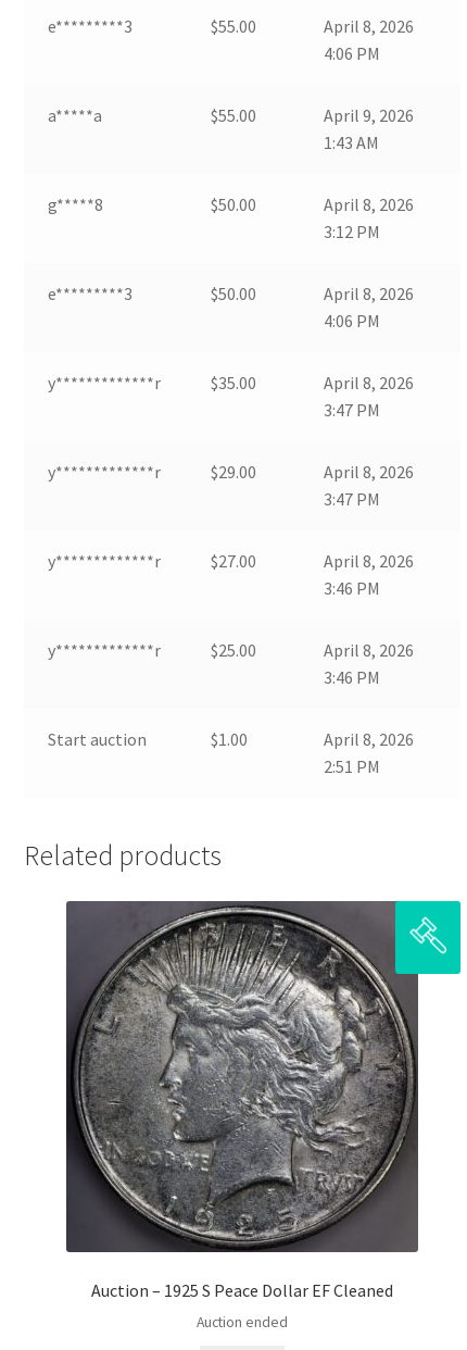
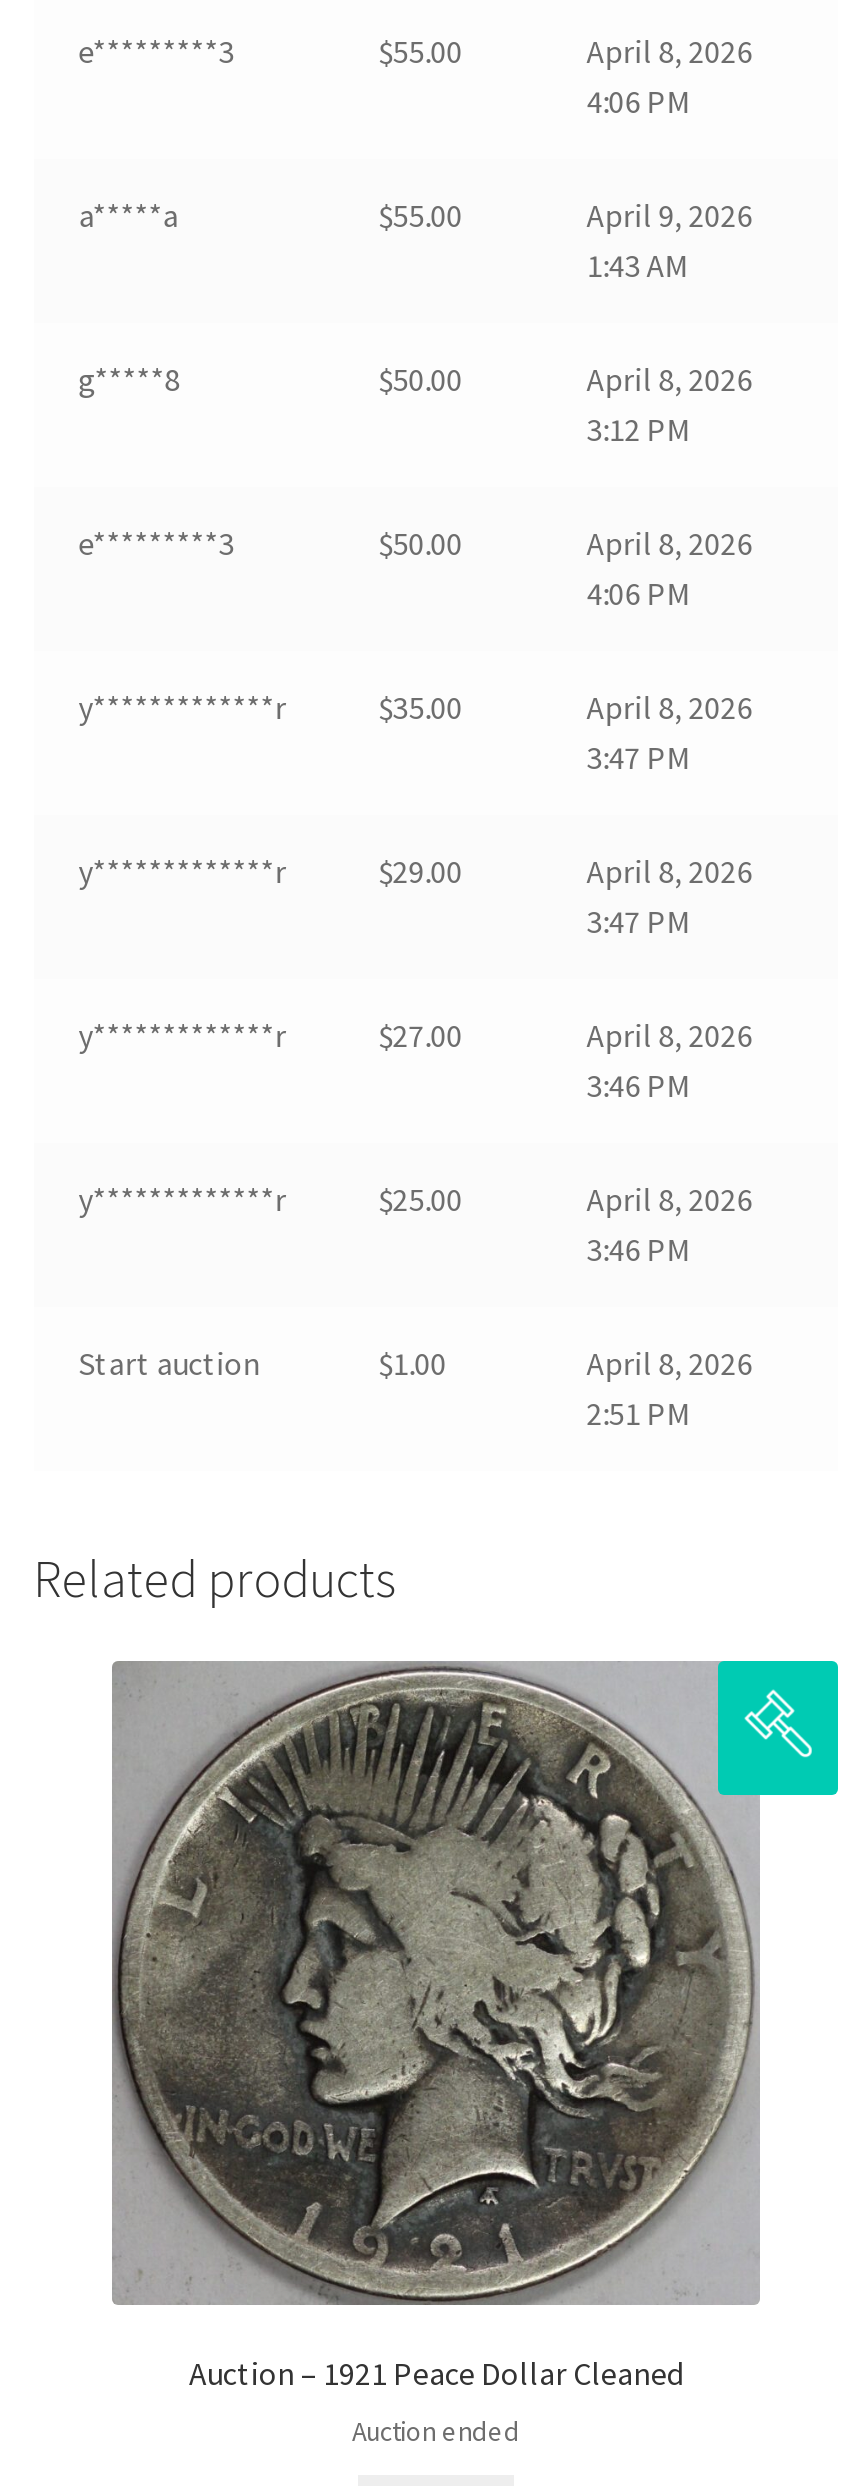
- [image]
- Auction – 1925 S Peace Dollar EF Cleaned
+ [image]
+ Auction – 1921 Peace Dollar Cleaned
